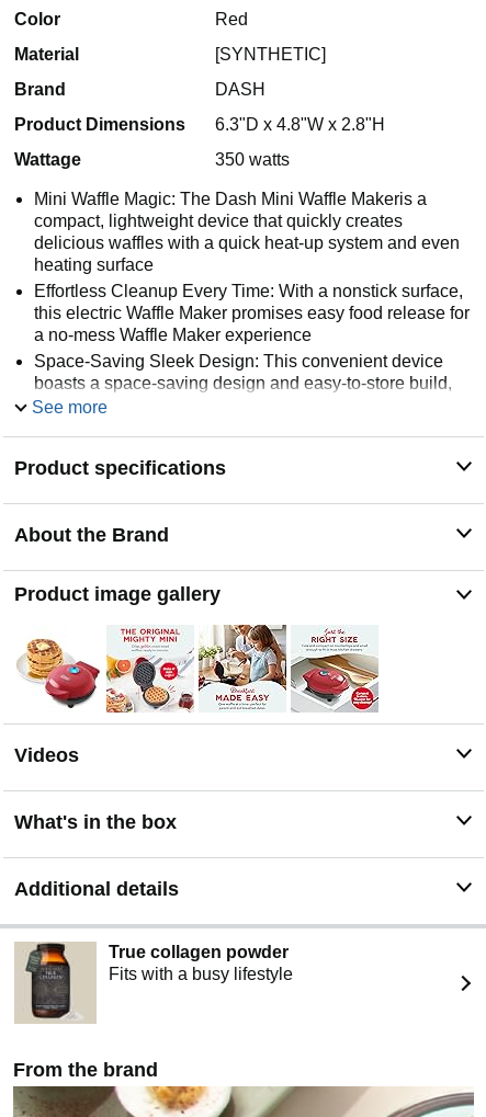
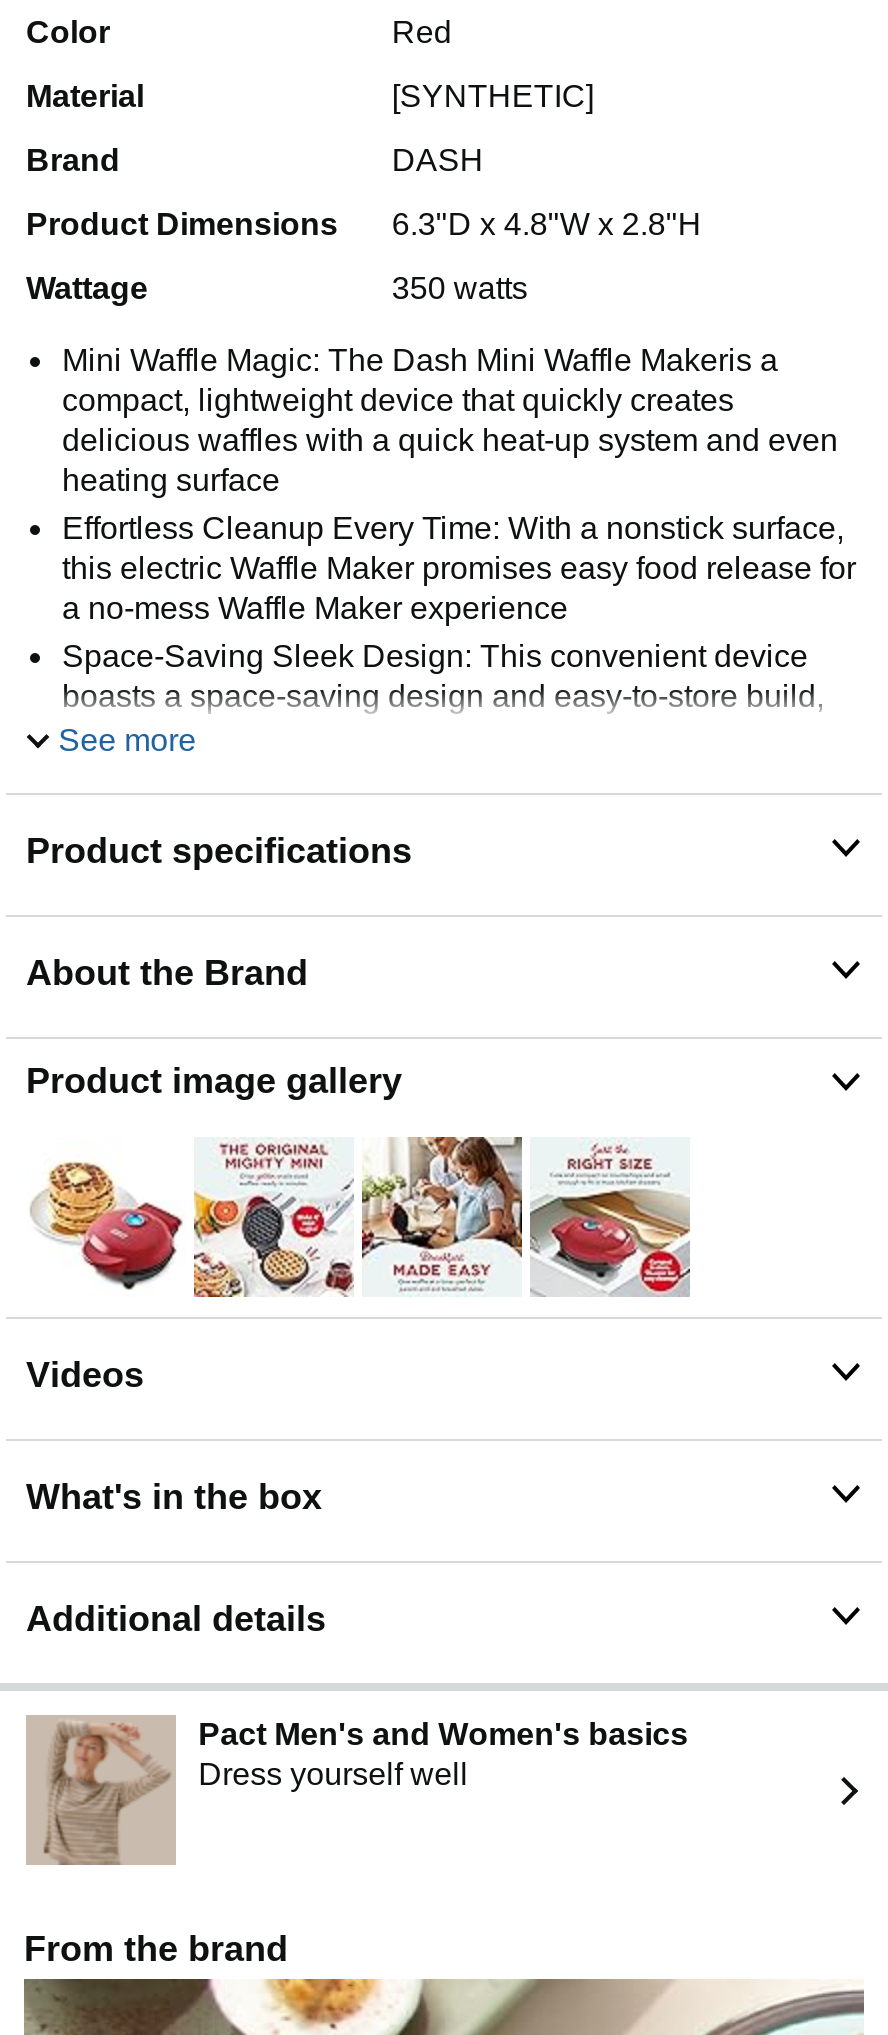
- [image]
- True collagen powder
- Fits with a busy lifestyle
+ [image]
+ Pact Men's and Women's basics
+ Dress yourself well
